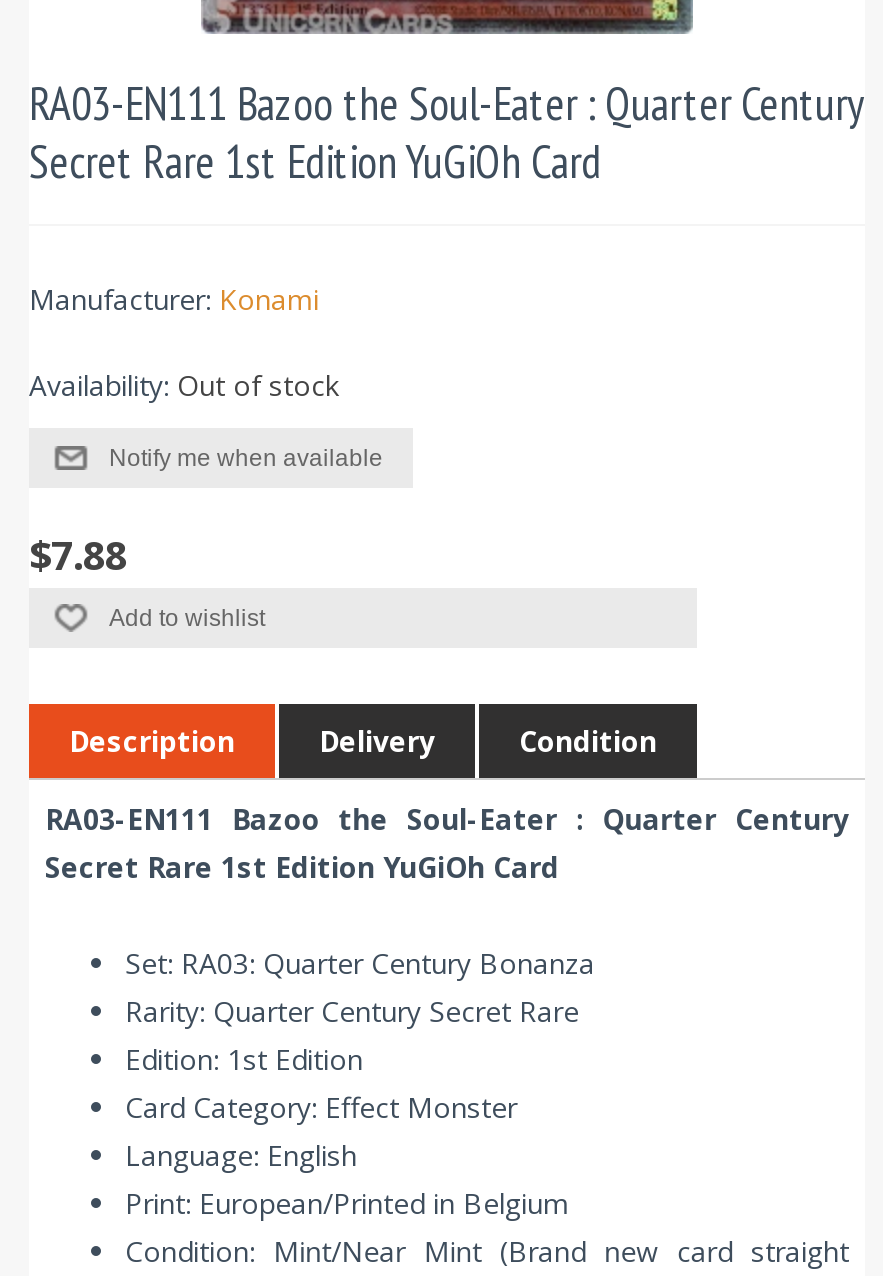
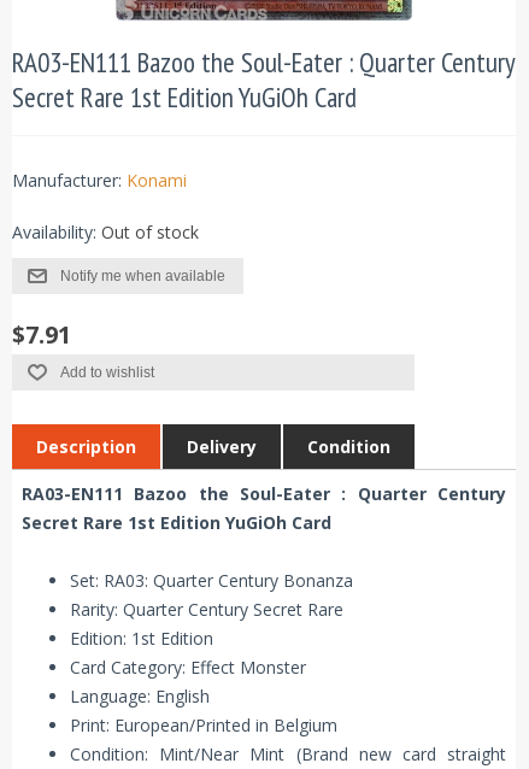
- $7.88
+ $7.91
